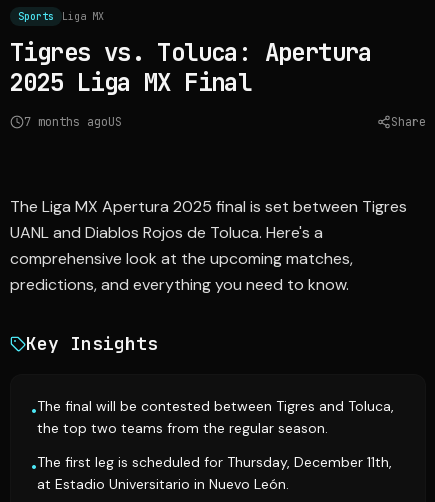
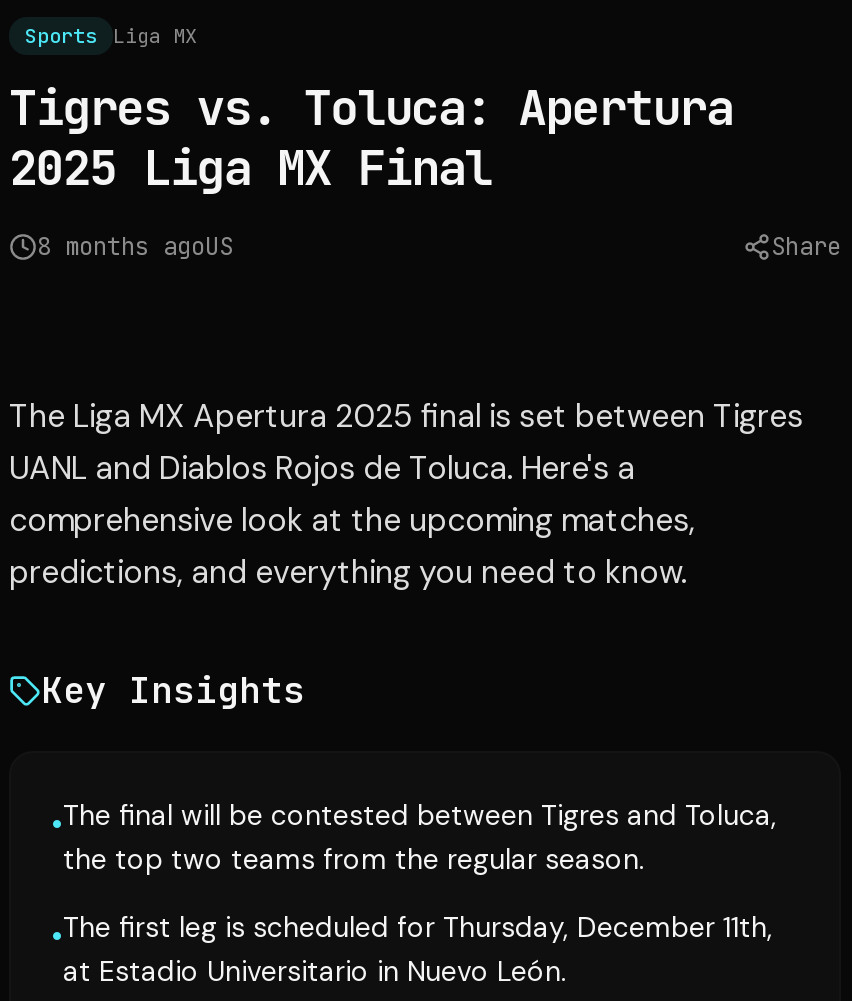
- 7 months agoUS
+ 8 months agoUS
